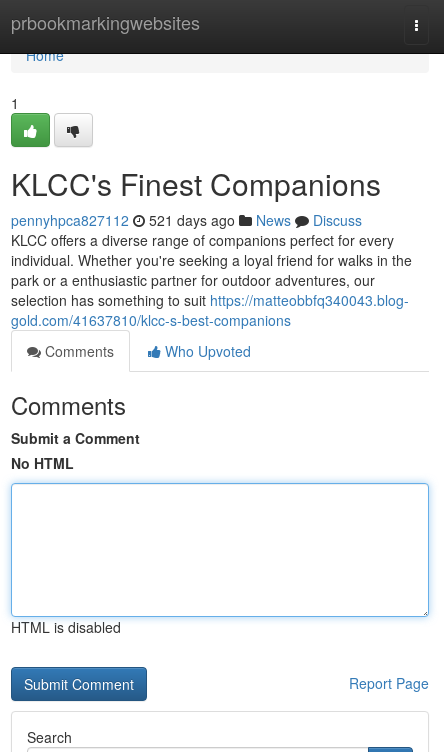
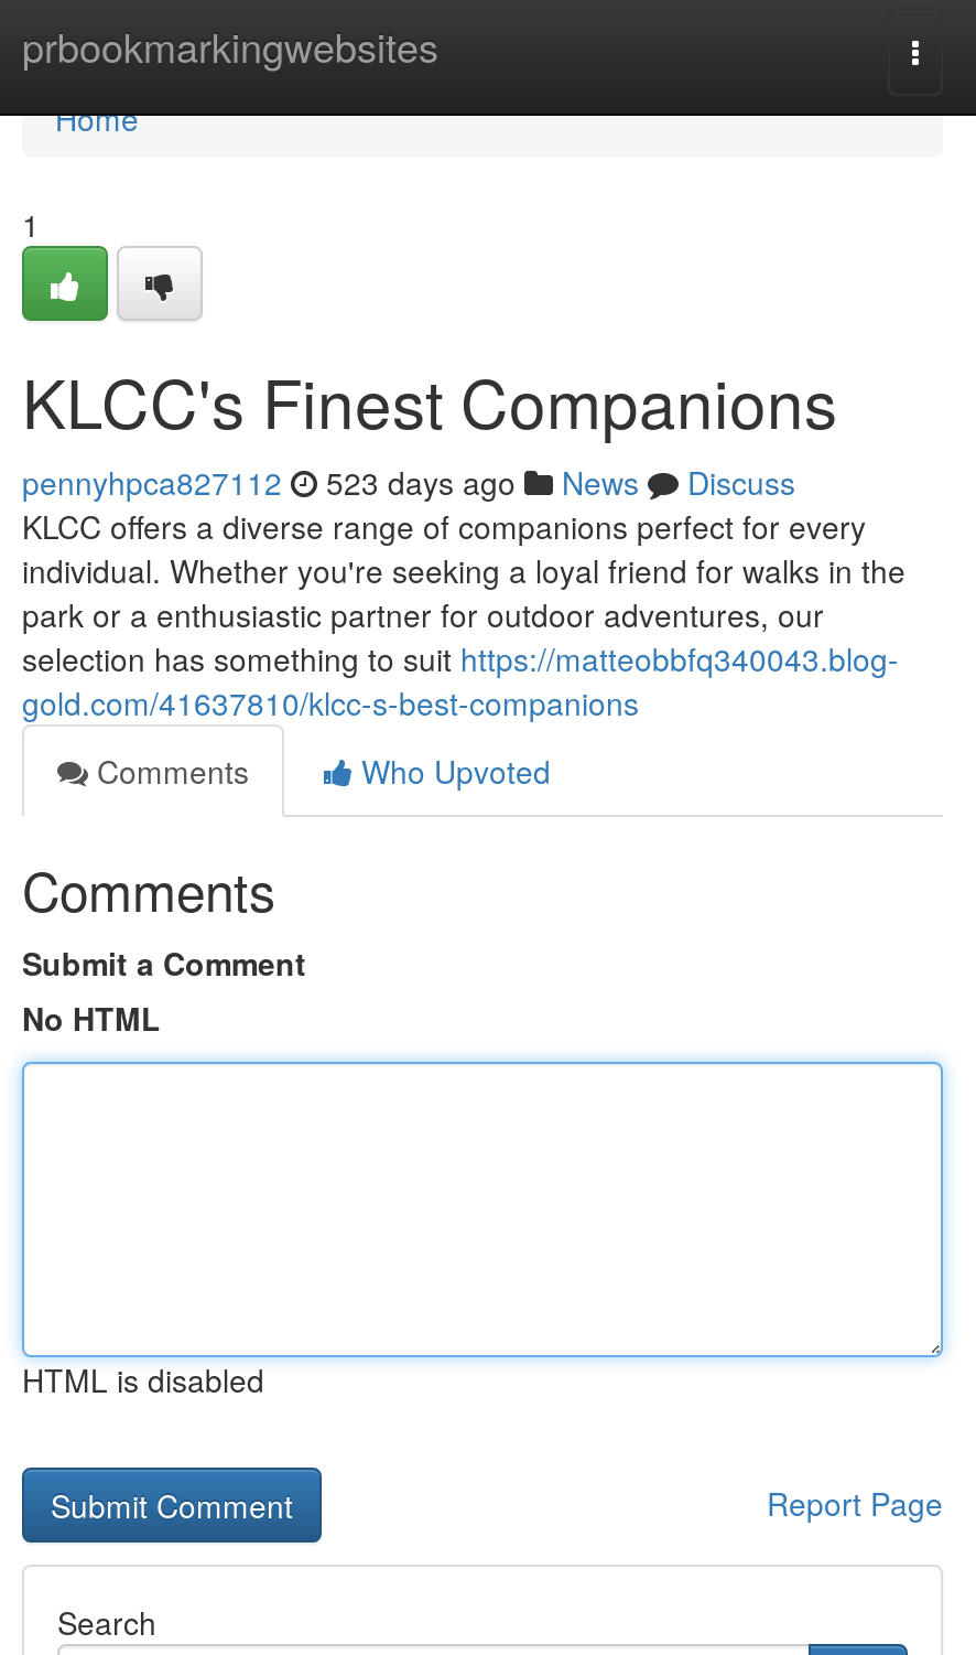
- pennyhpca827112 521 days ago News Discuss
+ pennyhpca827112 523 days ago News Discuss
